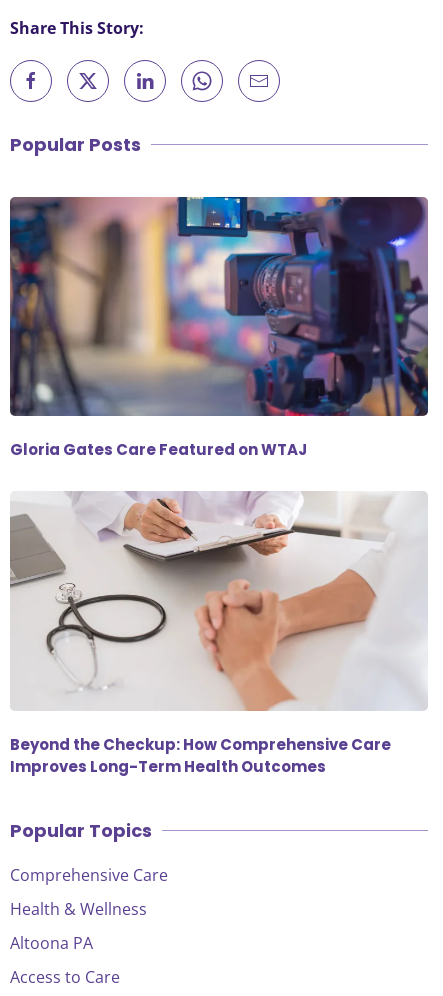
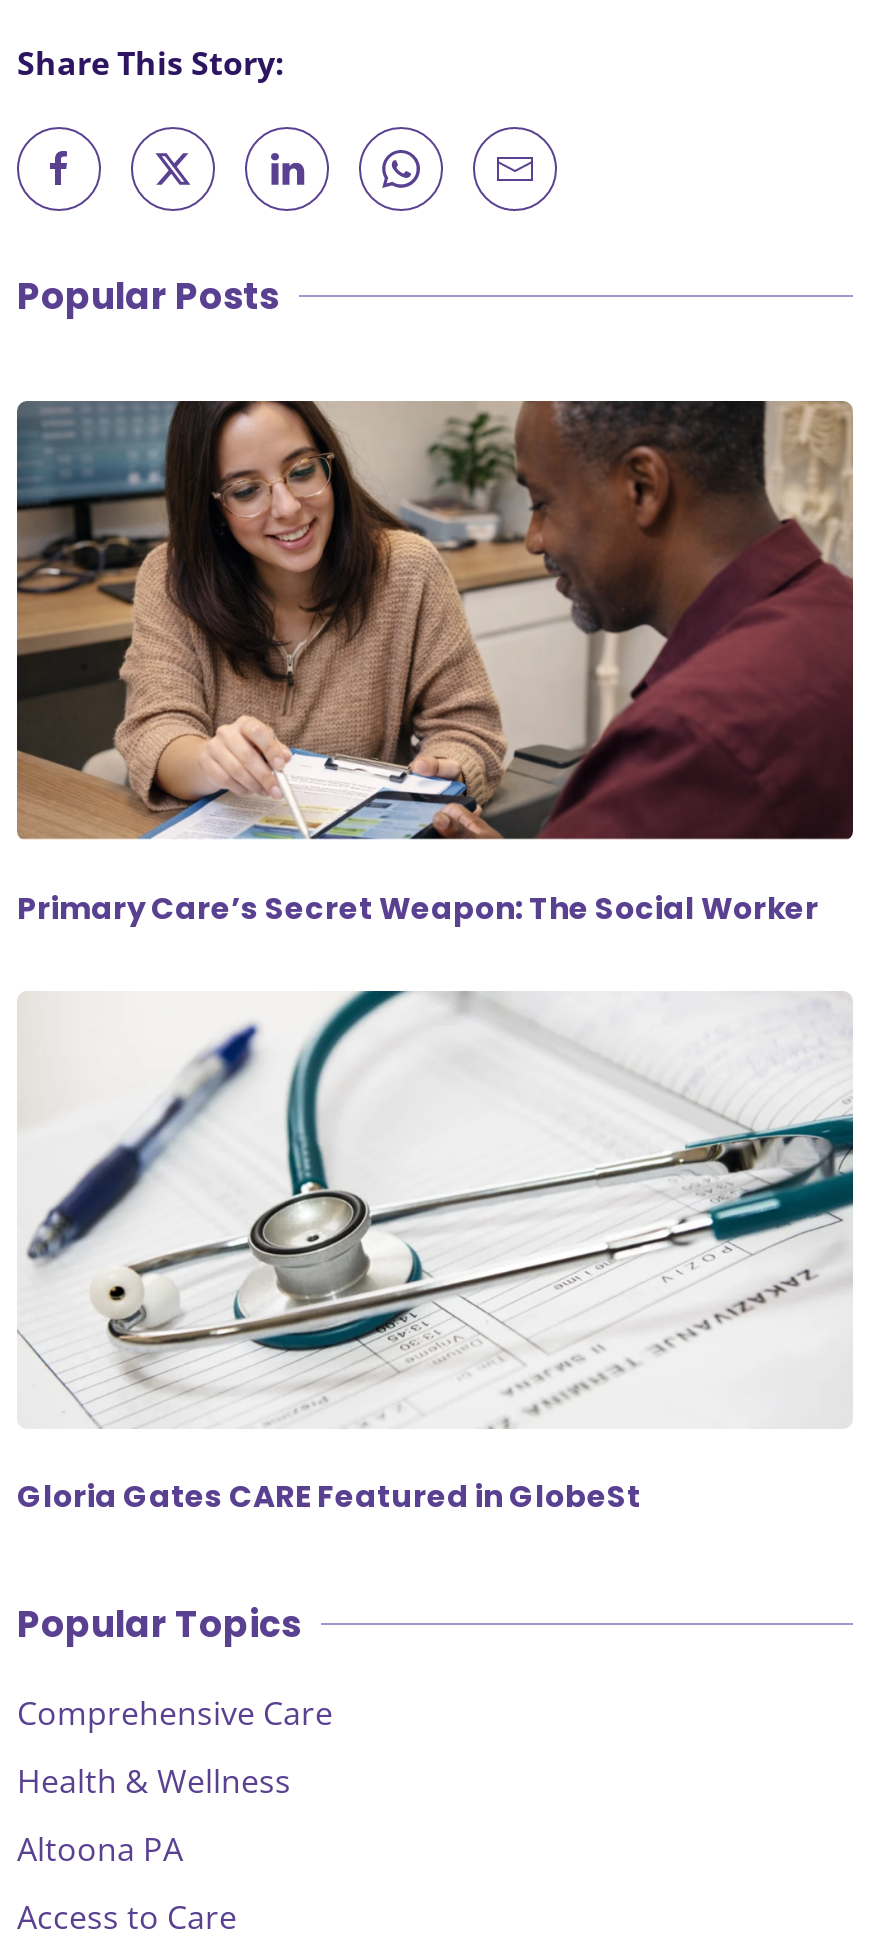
- [image]
- Gloria Gates Care Featured on WTAJ
+ [image]
+ Primary Care’s Secret Weapon: The Social Worker

- [image]
- Beyond the Checkup: How Comprehensive Care
- Improves Long-Term Health Outcomes
+ [image]
+ Gloria Gates CARE Featured in GlobeSt
